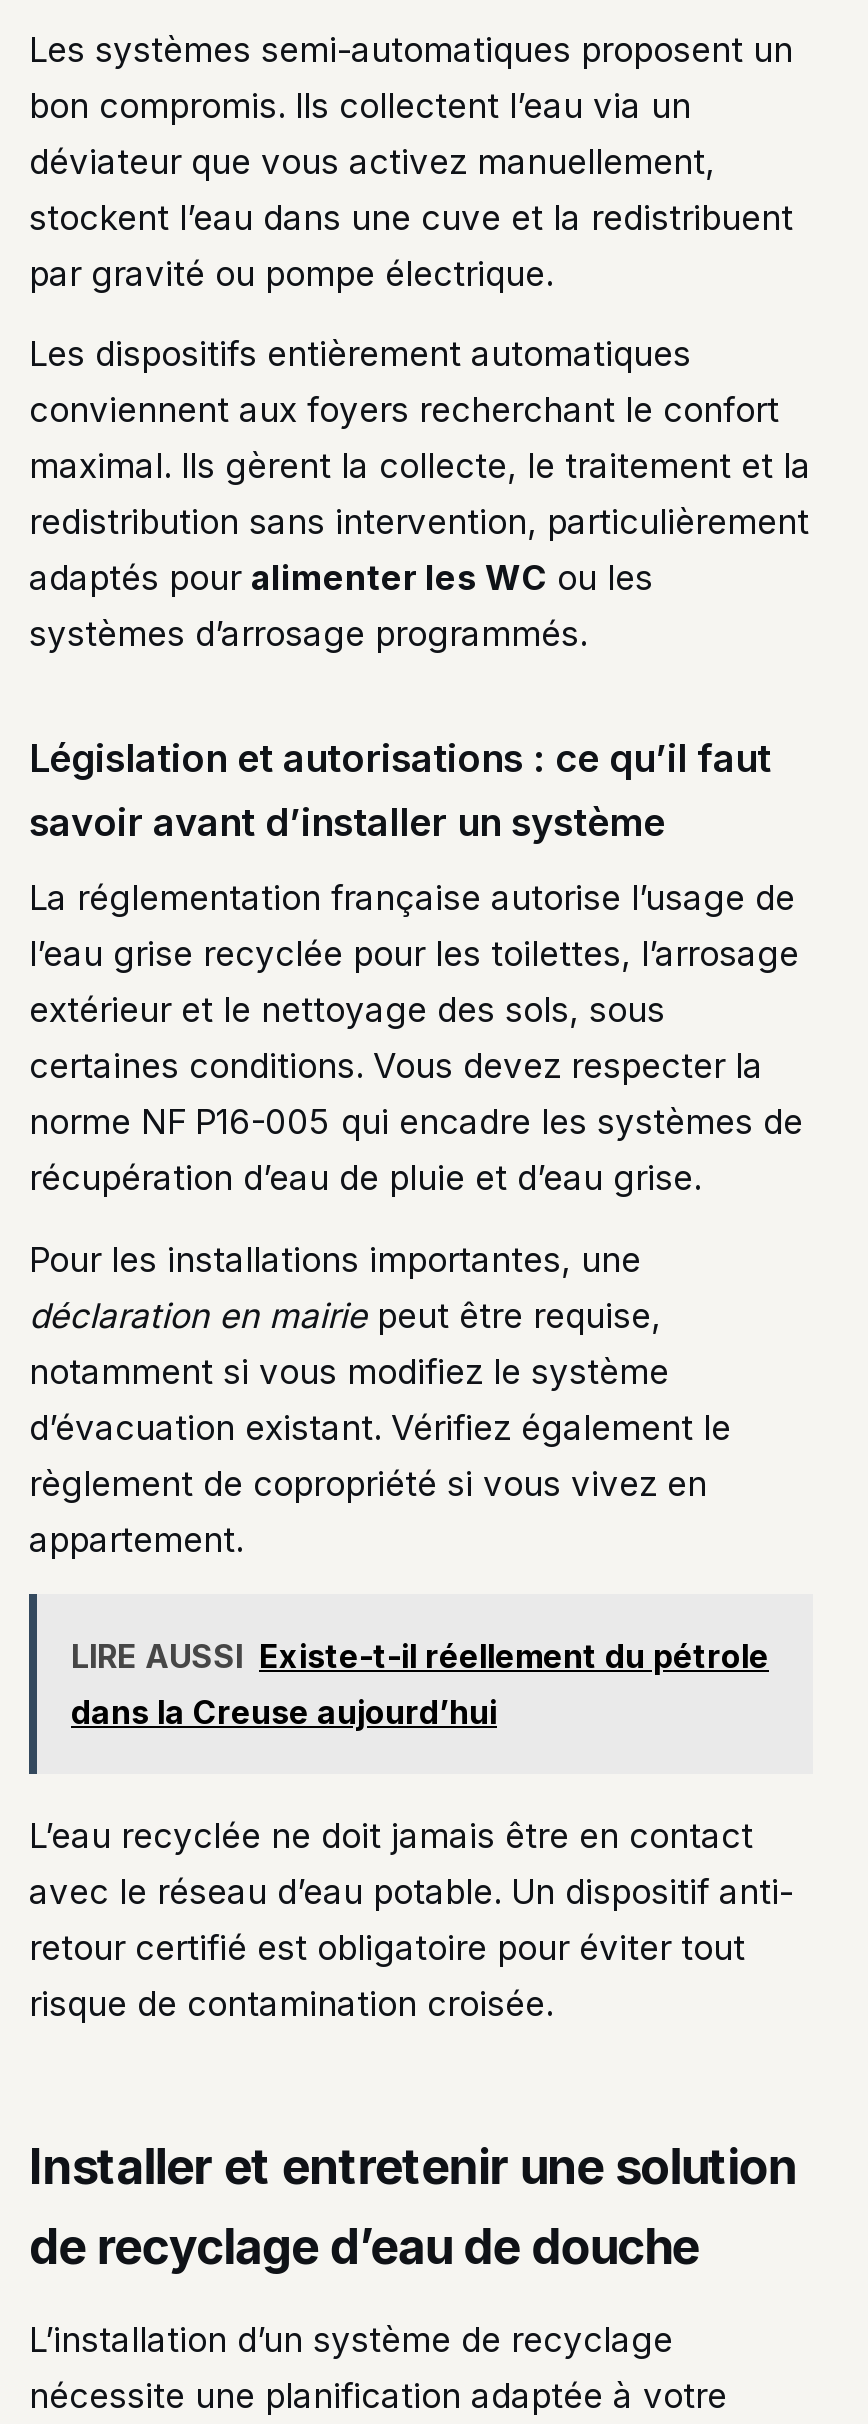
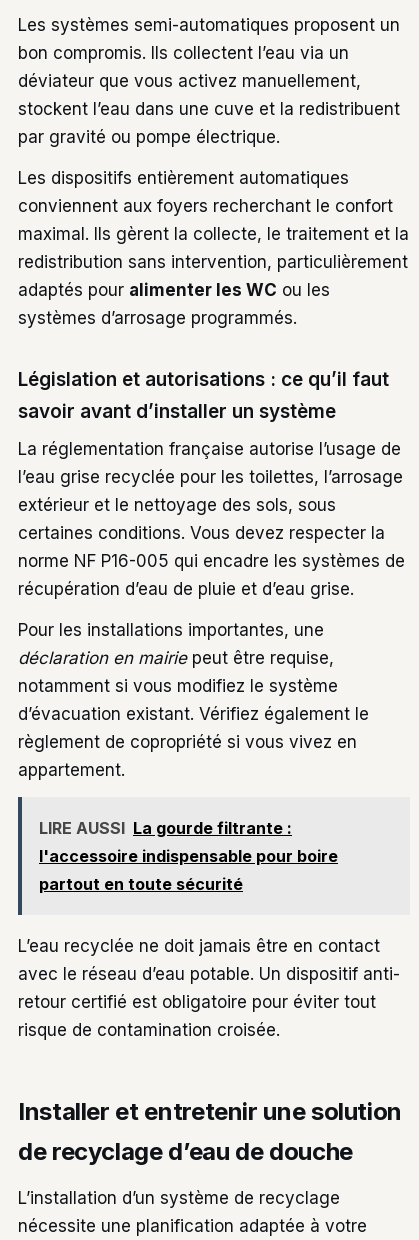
- LIRE AUSSI Existe-t-il réellement du pétrole
- dans la Creuse aujourd’hui
+ LIRE AUSSI La gourde filtrante :
+ l'accessoire indispensable pour boire
+ partout en toute sécurité
